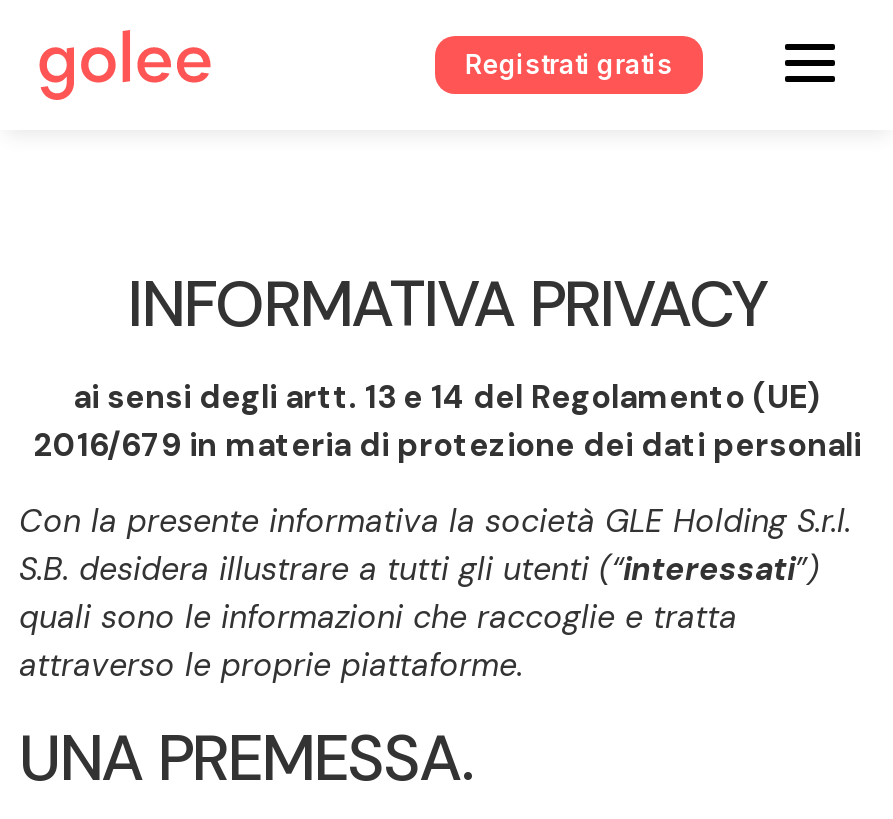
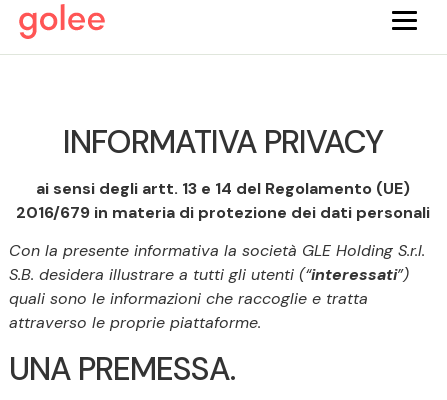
- Registrati gratis
